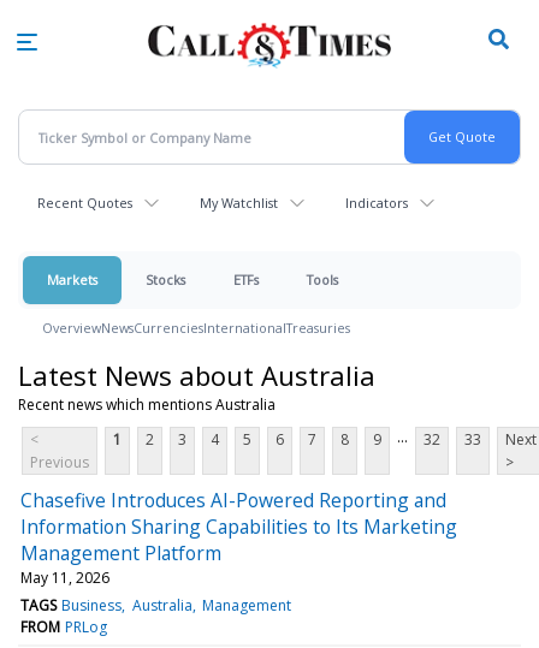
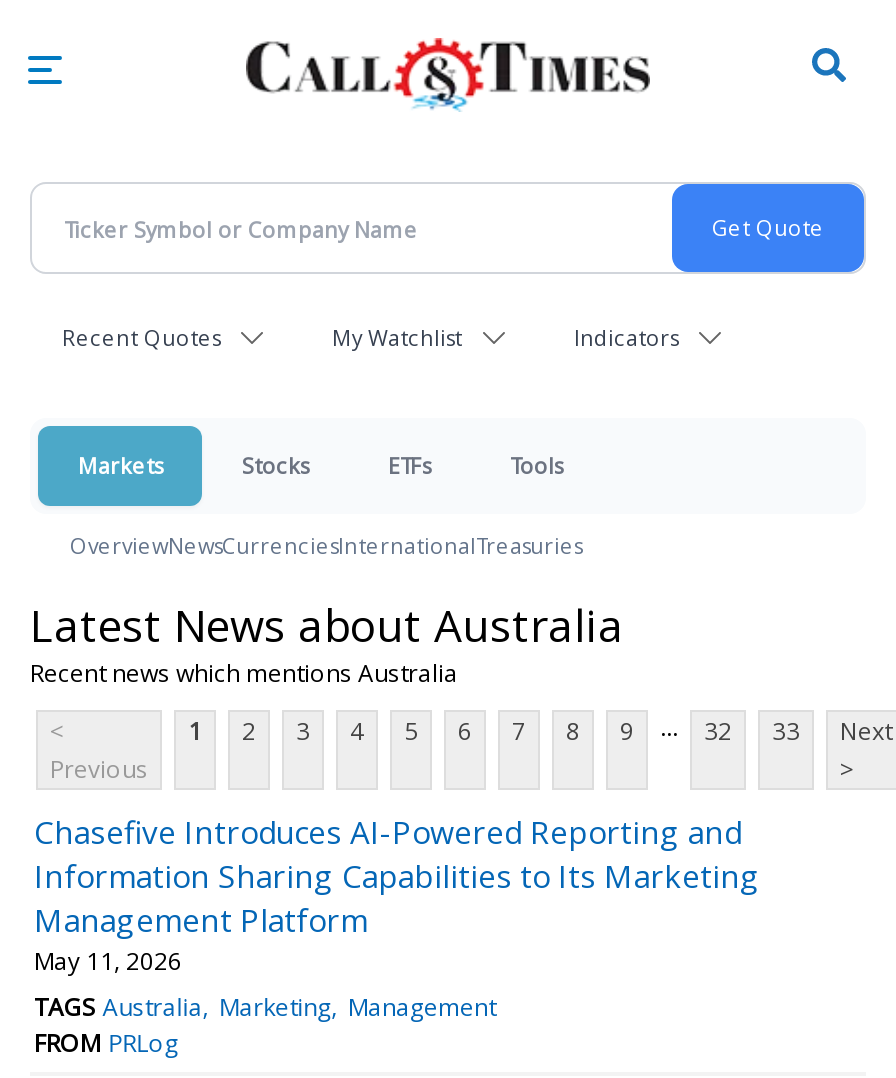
- TAGS Business Australia Management
+ TAGS Australia Marketing Management
